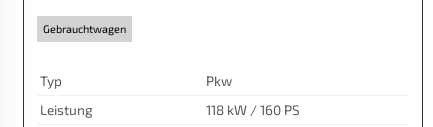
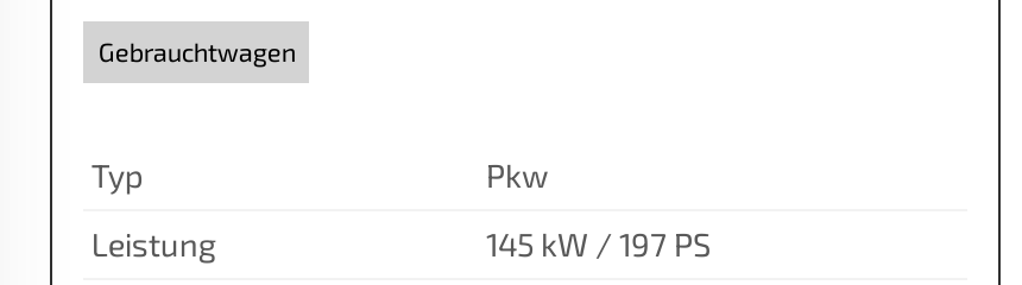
- 118 kW / 160 PS
+ 145 kW / 197 PS
